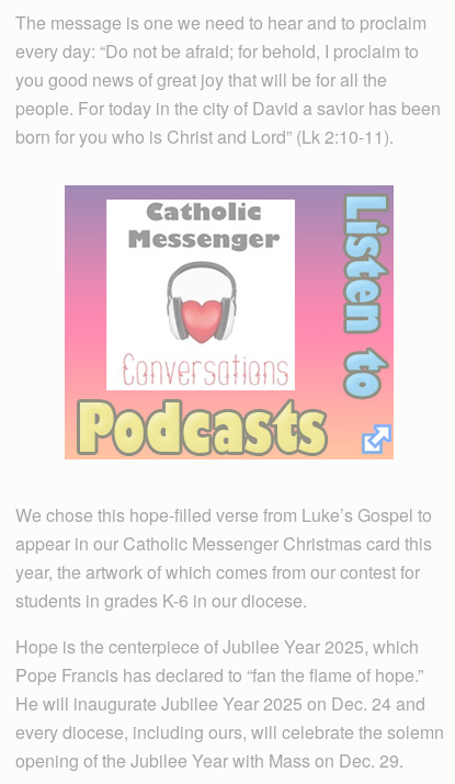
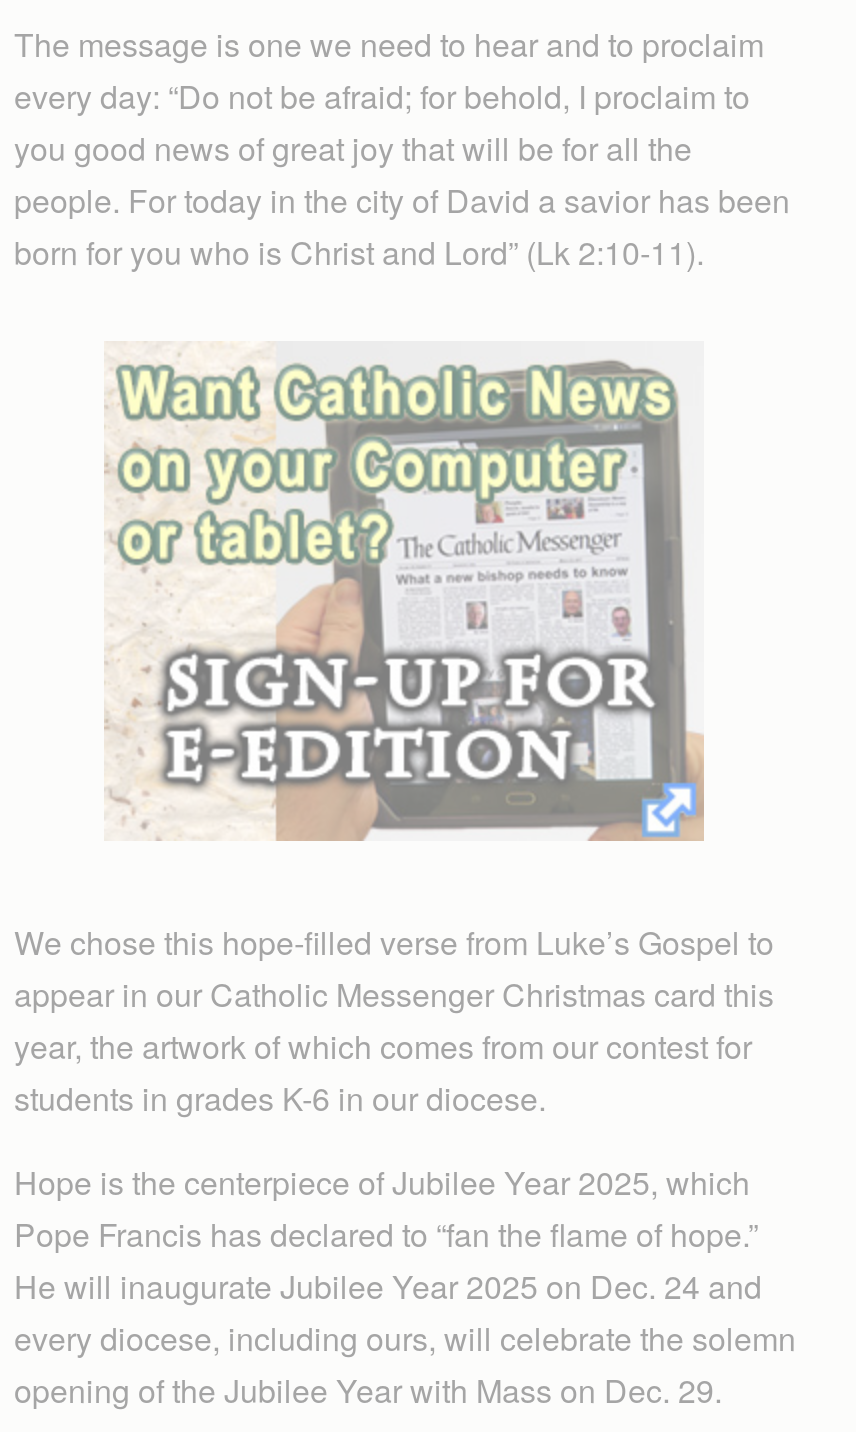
- [image]
+ [image]
